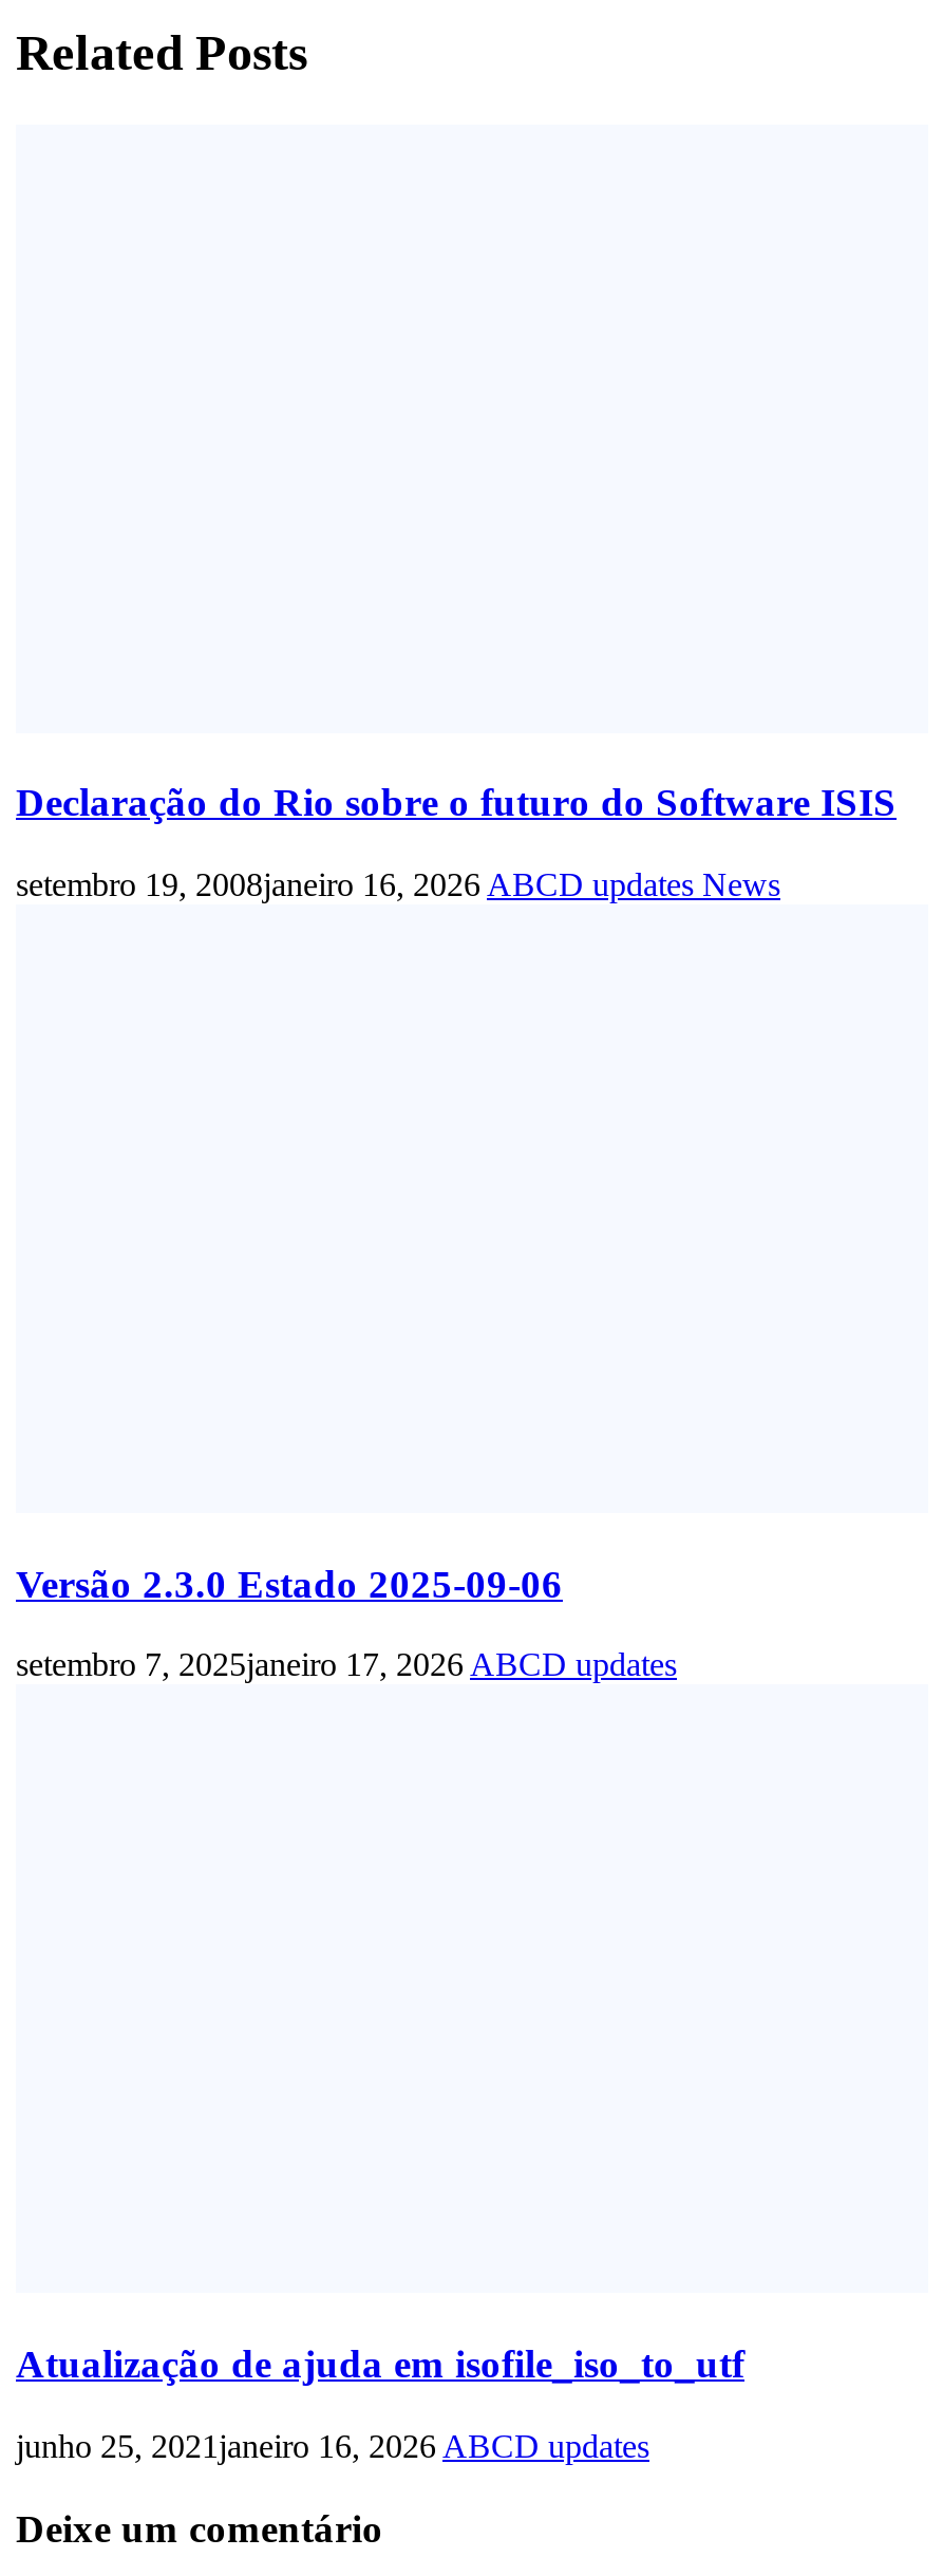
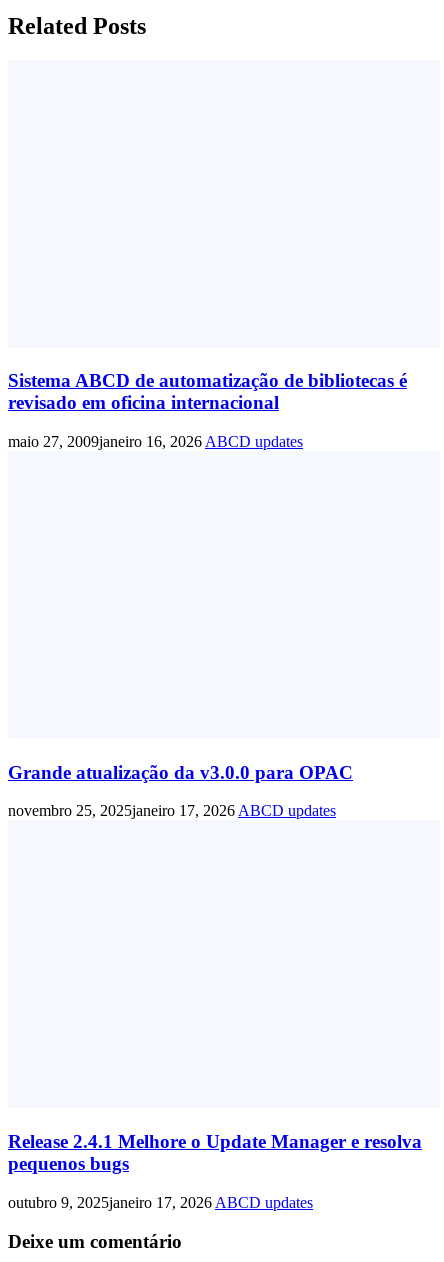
- Declaração do Rio sobre o futuro do Software ISIS
+ Sistema ABCD de automatização de bibliotecas é
+ revisado em oficina internacional

- setembro 19, 2008janeiro 16, 2026 ABCD updates News
+ maio 27, 2009janeiro 16, 2026 ABCD updates

- Versão 2.3.0 Estado 2025-09-06
+ Grande atualização da v3.0.0 para OPAC

- setembro 7, 2025janeiro 17, 2026 ABCD updates
+ novembro 25, 2025janeiro 17, 2026 ABCD updates

- Atualização de ajuda em isofile_iso_to_utf
+ Release 2.4.1 Melhore o Update Manager e resolva
+ pequenos bugs

- junho 25, 2021 janeiro 16, 2026 ABCD updates
+ outubro 9, 2025 janeiro 17, 2026 ABCD updates
